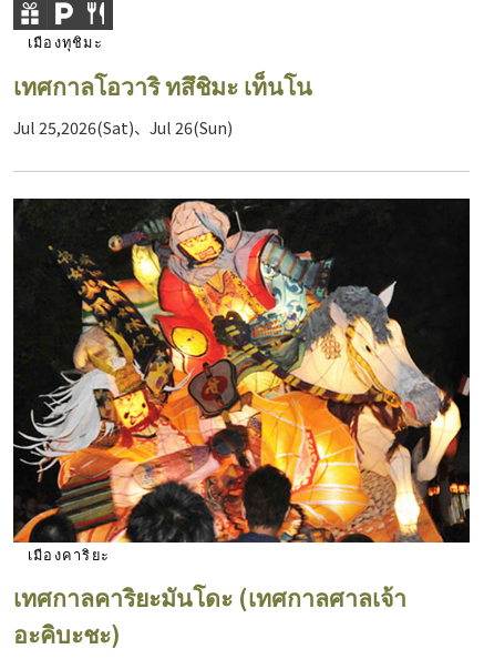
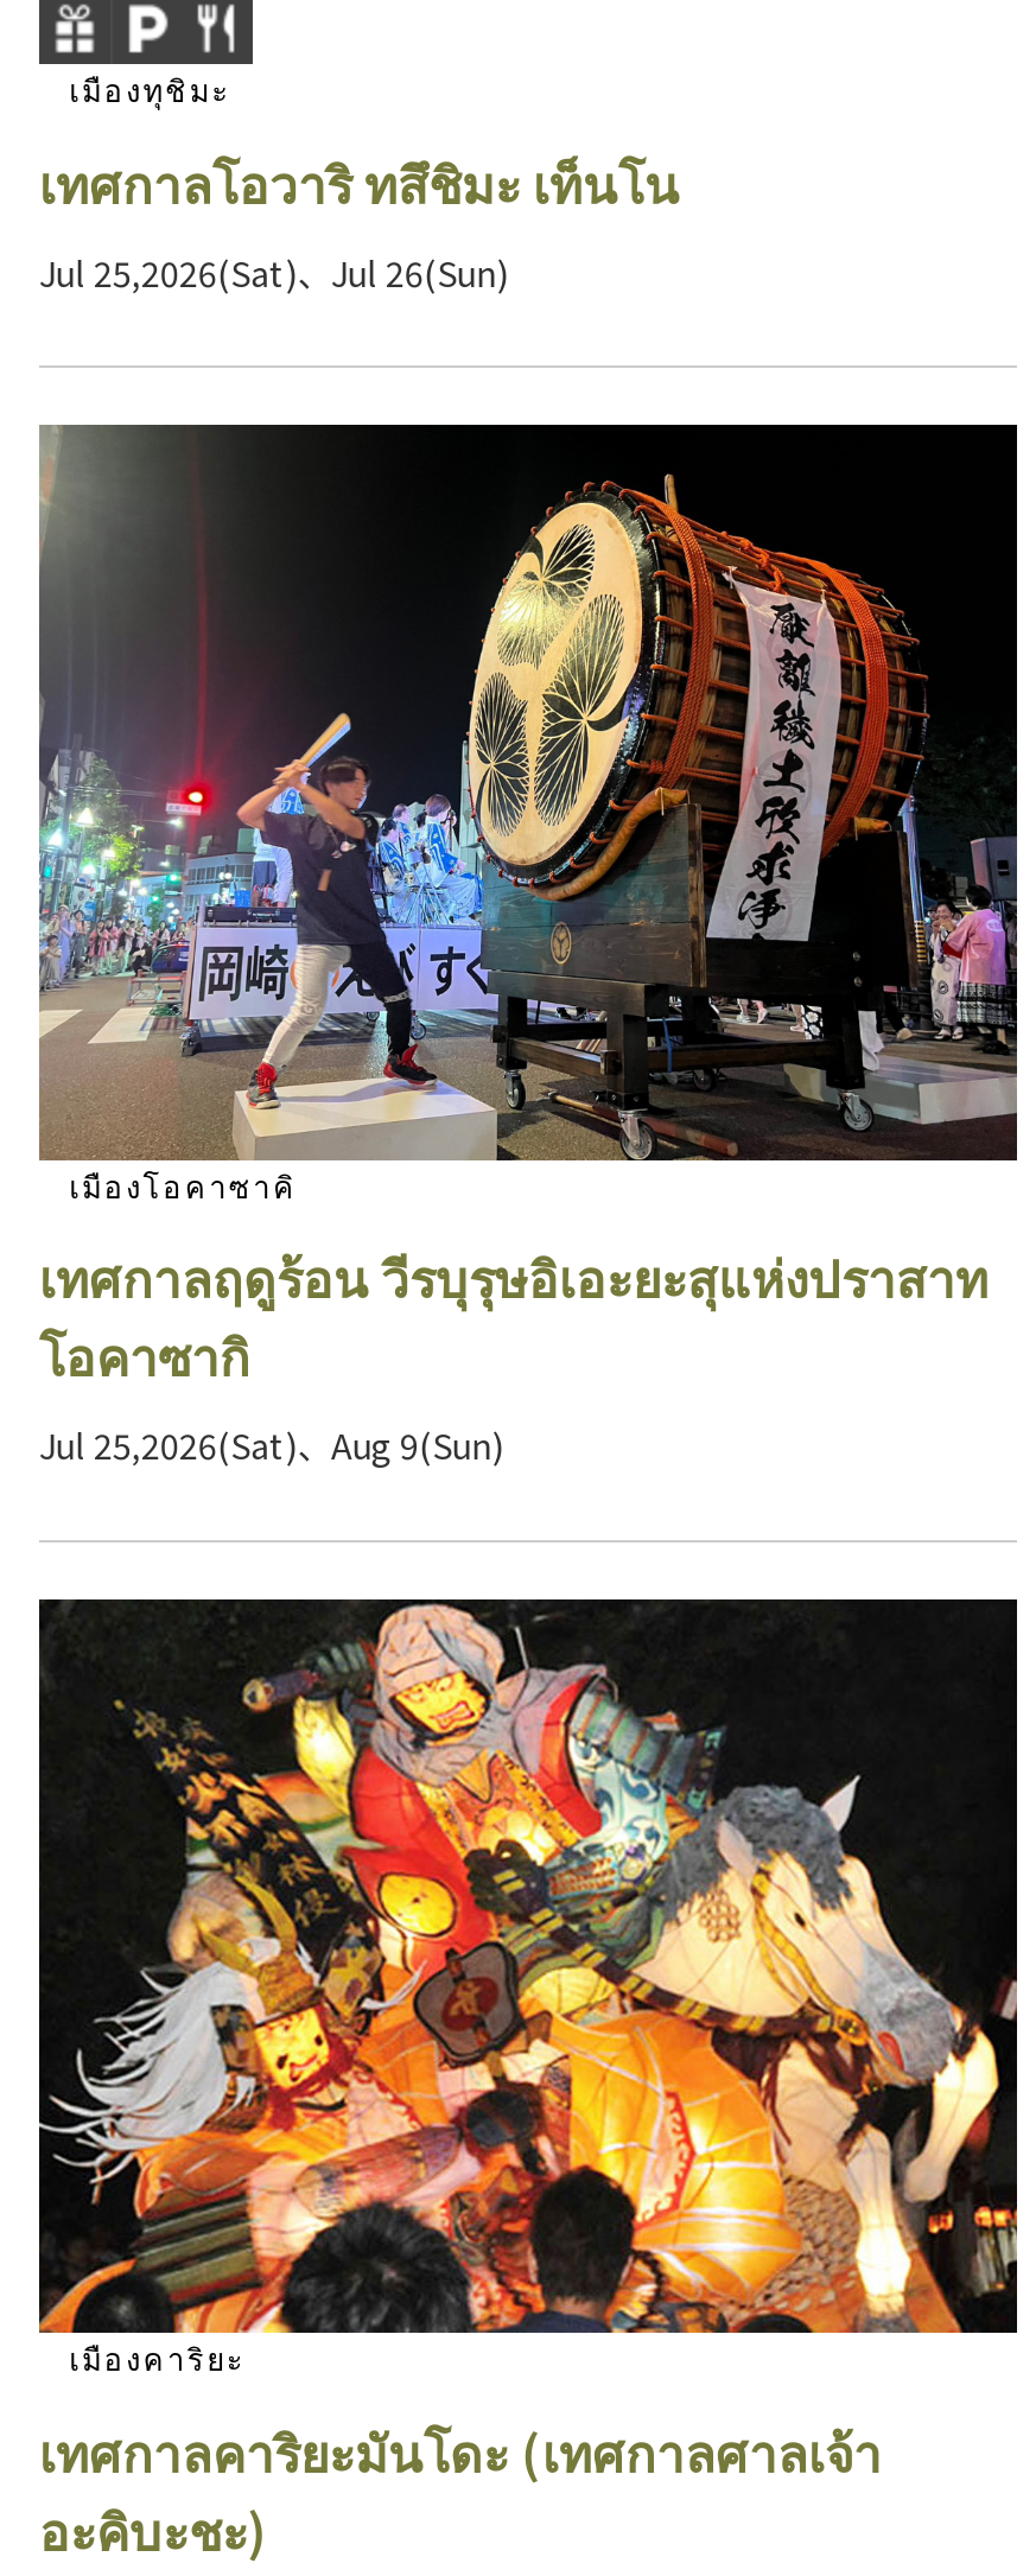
+ [image]
+ เมืองโอคาซาคิ
+ เทศกาลฤดูร้อน วีรบุรุษอิเอะยะสุแห่งปราสาท
+ โอคาซากิ
+ Jul 25,2026(Sat)、Aug 9(Sun)
